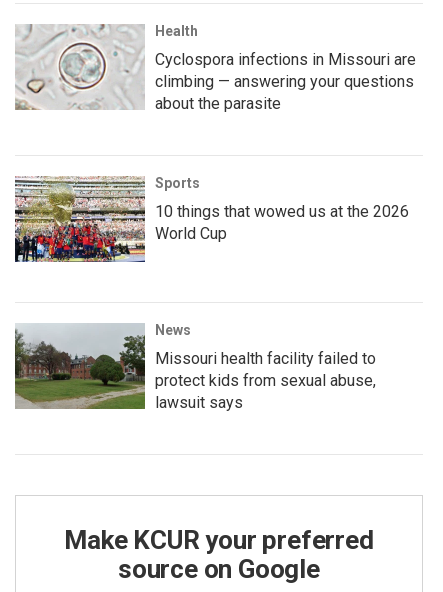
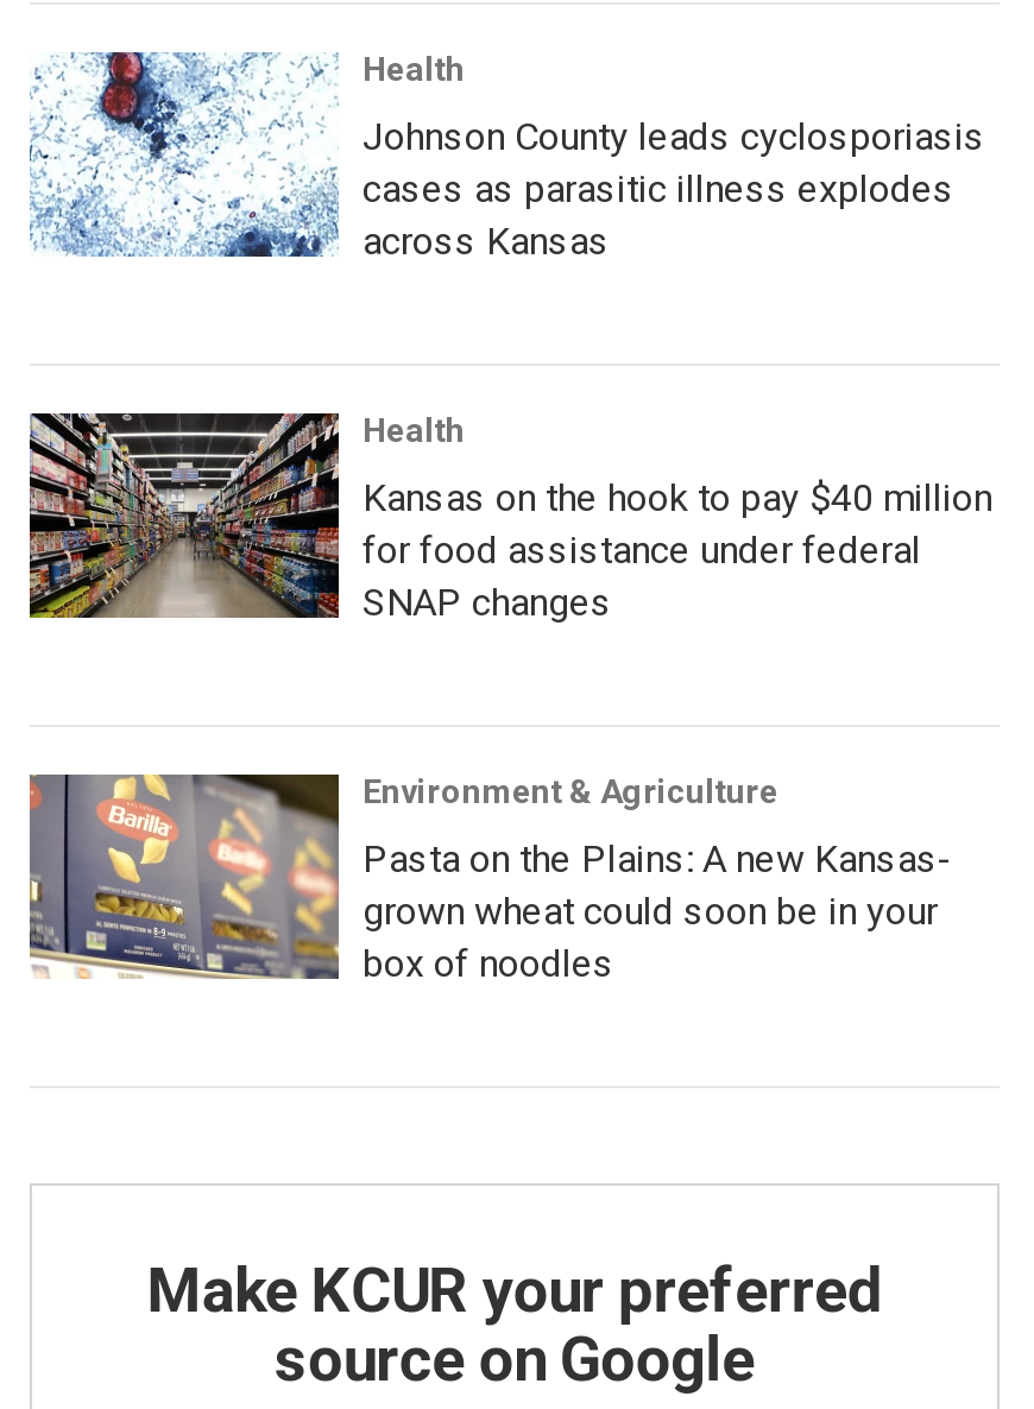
- [image]
- Cyclospora infections in Missouri are
- climbing — answering your questions
- about the parasite
+ [image]
+ Johnson County leads cyclosporiasis
+ cases as parasitic illness explodes
+ across Kansas

- [image]
- Sports
+ [image]
+ Health

- 10 things that wowed us at the 2026
- World Cup
+ Kansas on the hook to pay $40 million
+ for food assistance under federal
+ SNAP changes

- [image]
- News
+ [image]
+ Environment & Agriculture

- Missouri health facility failed to
- protect kids from sexual abuse,
- lawsuit says
+ Pasta on the Plains: A new Kansas-
+ grown wheat could soon be in your
+ box of noodles
